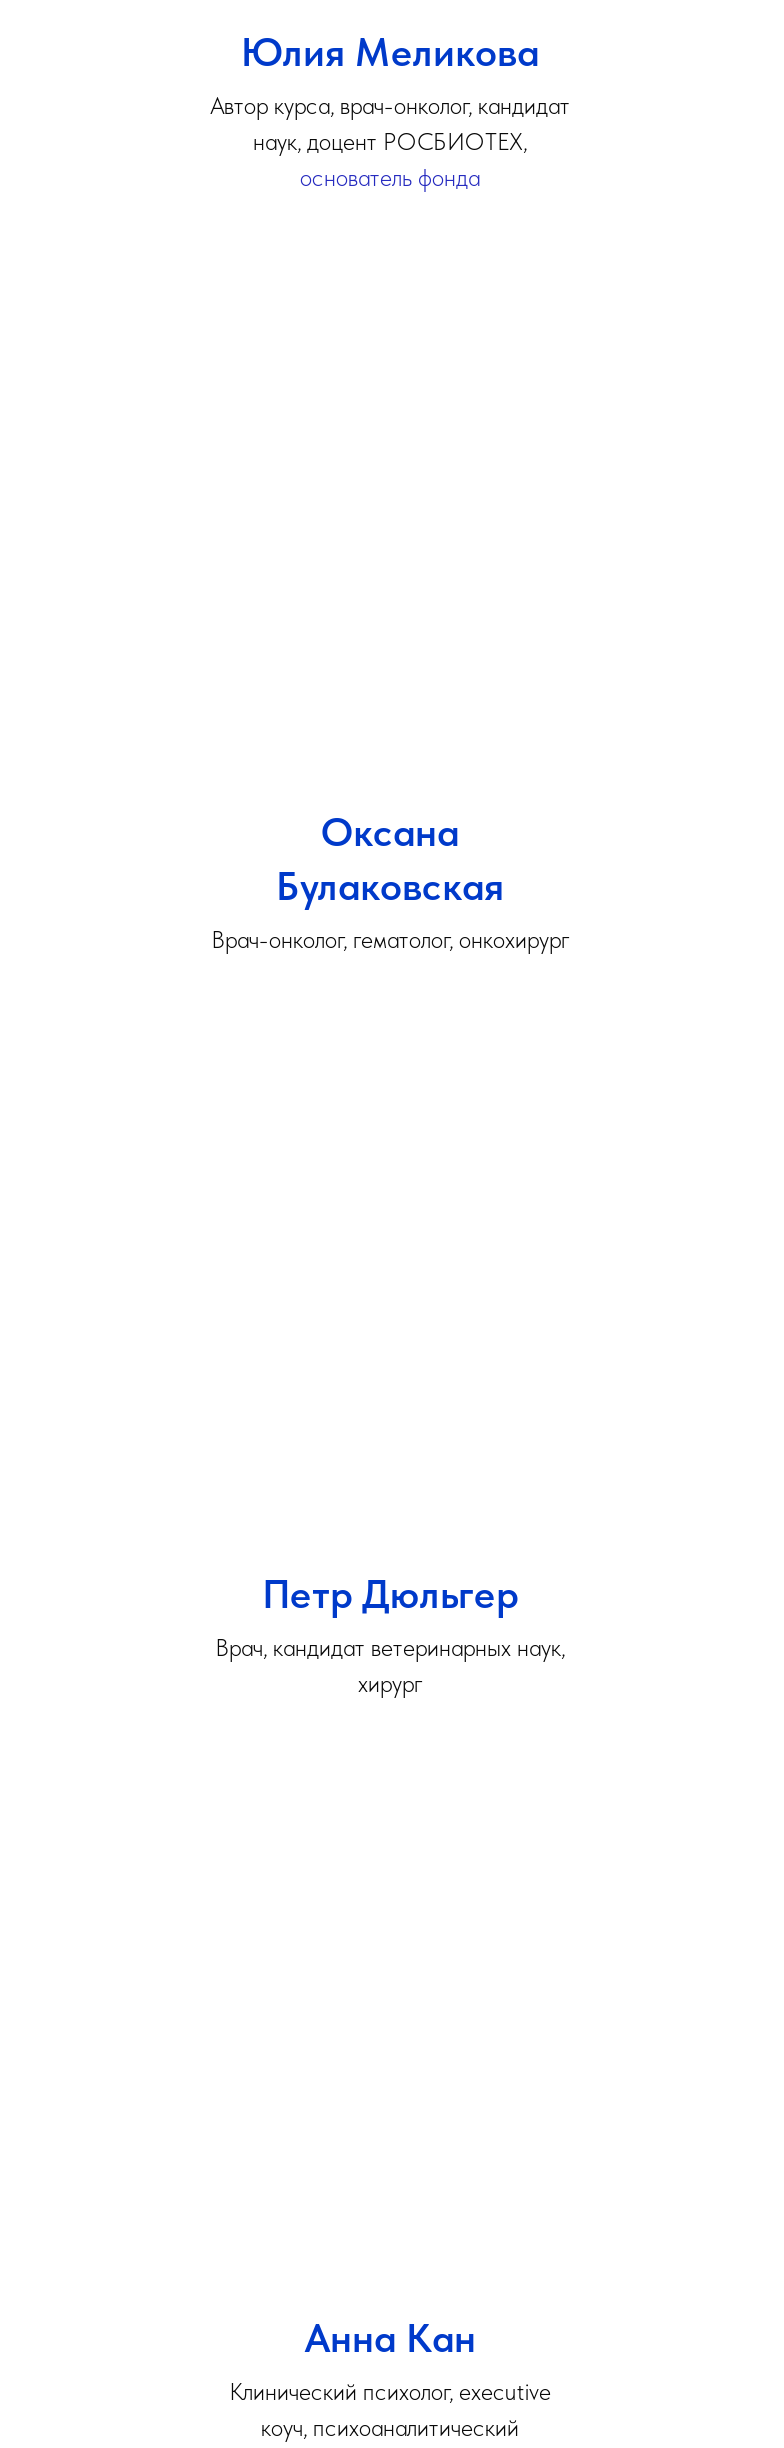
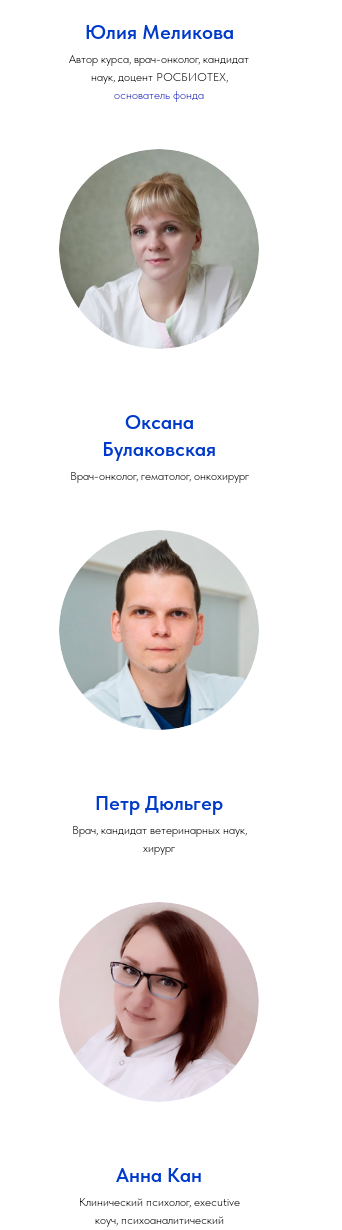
+ [image]

+ [image]

+ [image]
